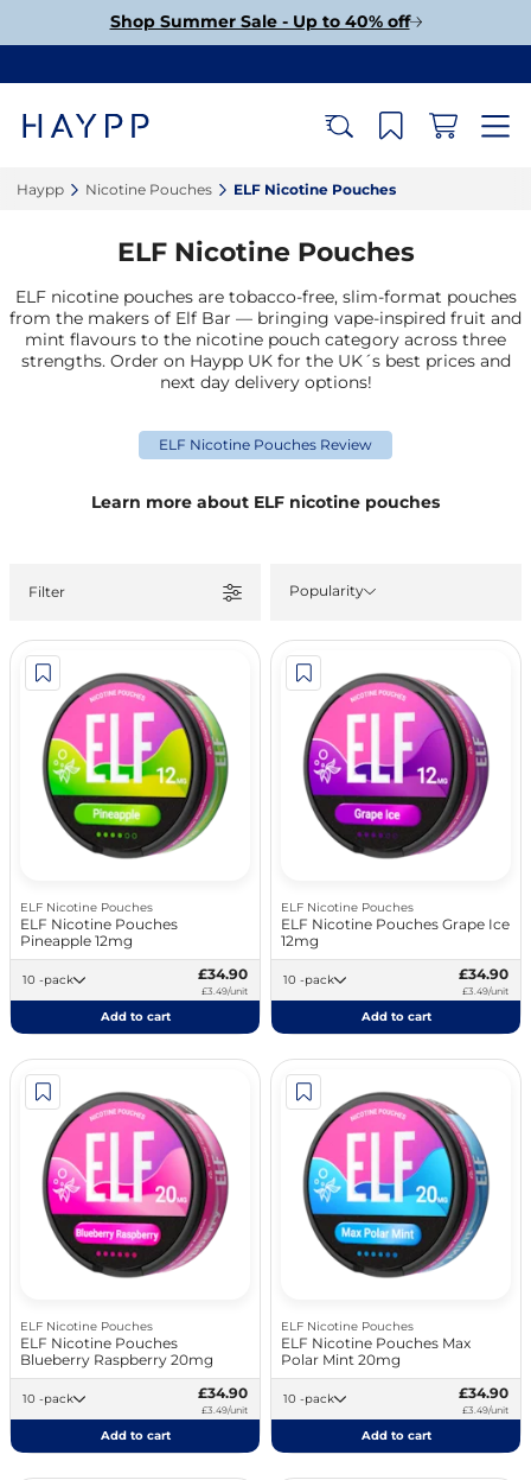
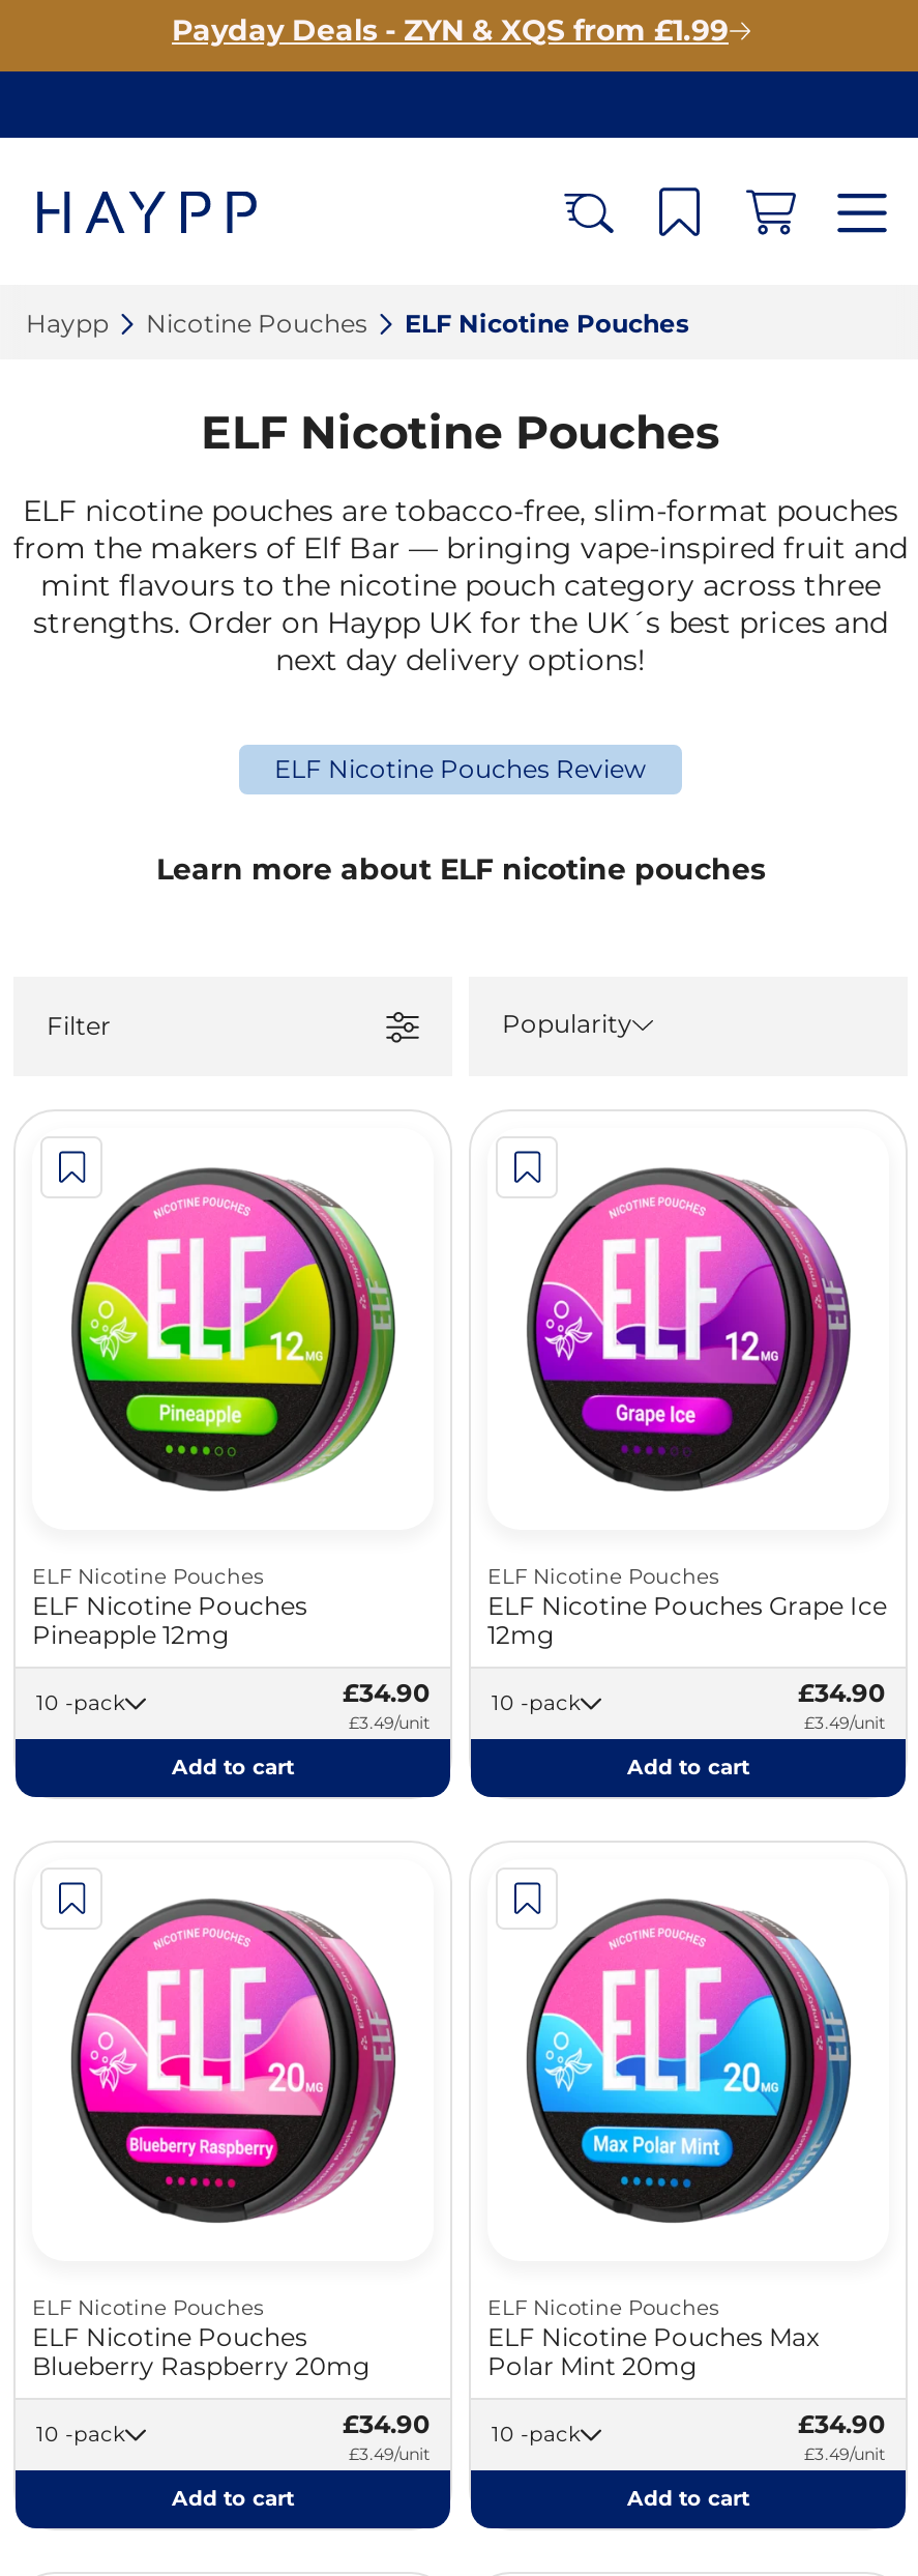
- Shop Summer Sale - Up to 40% off
+ Payday Deals - ZYN & XQS from £1.99
